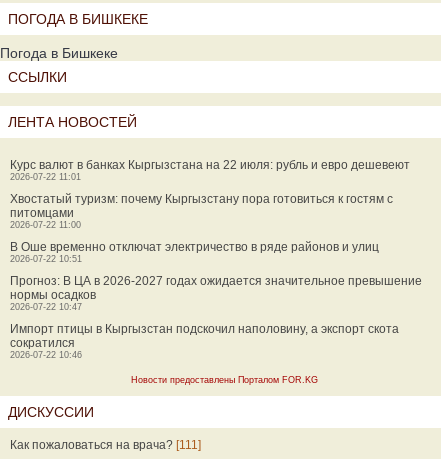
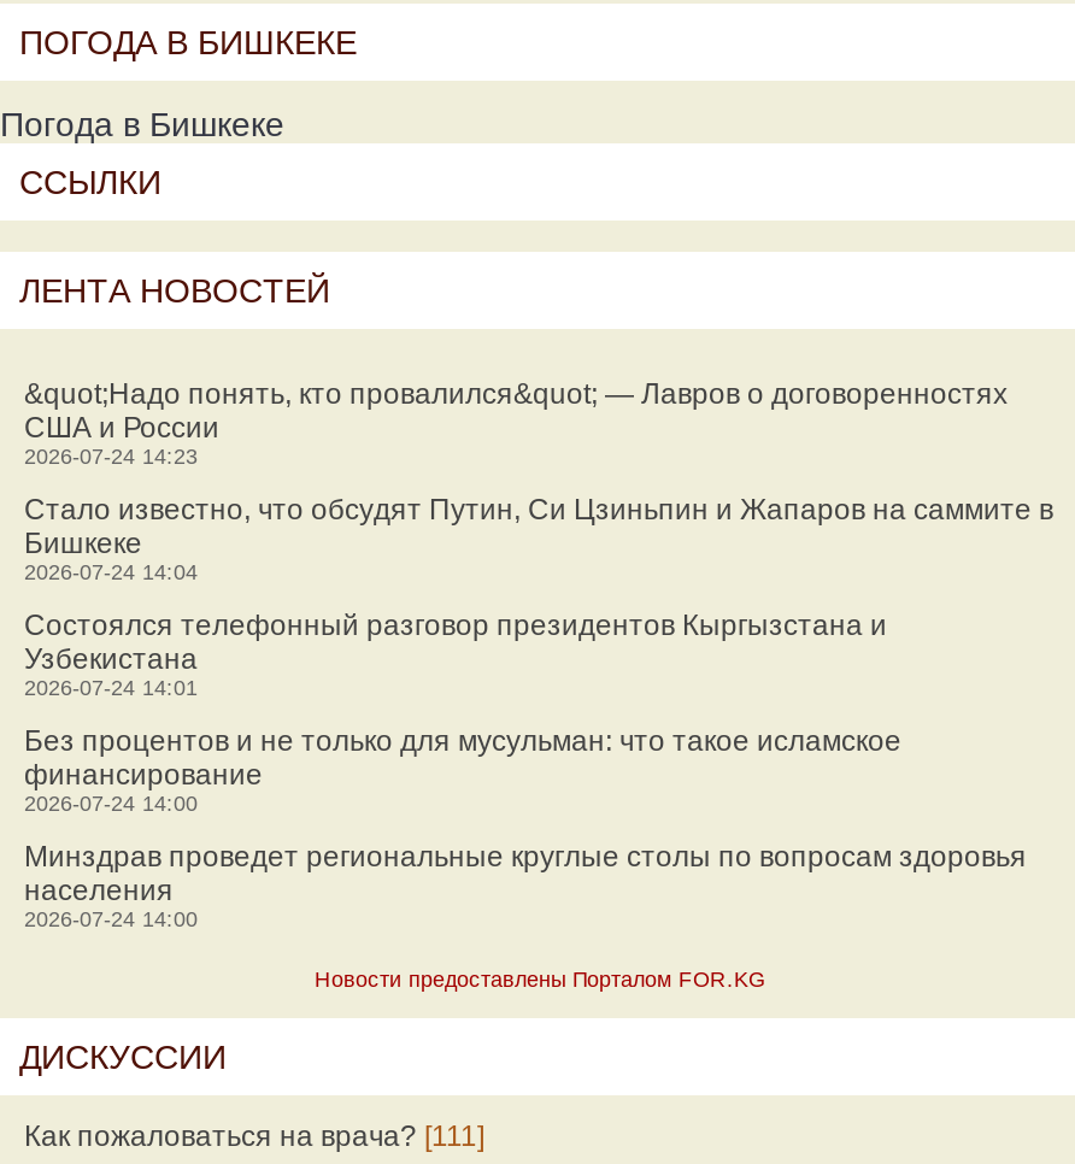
- Курс валют в банках Кыргызстана на 22 июля: рубль и евро дешевеют
- 2026-07-22 11:01
+ &quot;Надо понять, кто провалился&quot; — Лавров о договоренностях
+ США и России
+ 2026-07-24 14:23

- Хвостатый туризм: почему Кыргызстану пора готовиться к гостям с
- питомцами
- 2026-07-22 11:00
+ Стало известно, что обсудят Путин, Си Цзиньпин и Жапаров на саммите в
+ Бишкеке
+ 2026-07-24 14:04

- В Оше временно отключат электричество в ряде районов и улиц
- 2026-07-22 10:51
+ Состоялся телефонный разговор президентов Кыргызстана и
+ Узбекистана
+ 2026-07-24 14:01

- Прогноз: В ЦА в 2026-2027 годах ожидается значительное превышение
- нормы осадков
- 2026-07-22 10:47
+ Без процентов и не только для мусульман: что такое исламское
+ финансирование
+ 2026-07-24 14:00

- Импорт птицы в Кыргызстан подскочил наполовину, а экспорт скота
- сократился
- 2026-07-22 10:46
+ Минздрав проведет региональные круглые столы по вопросам здоровья
+ населения
+ 2026-07-24 14:00
